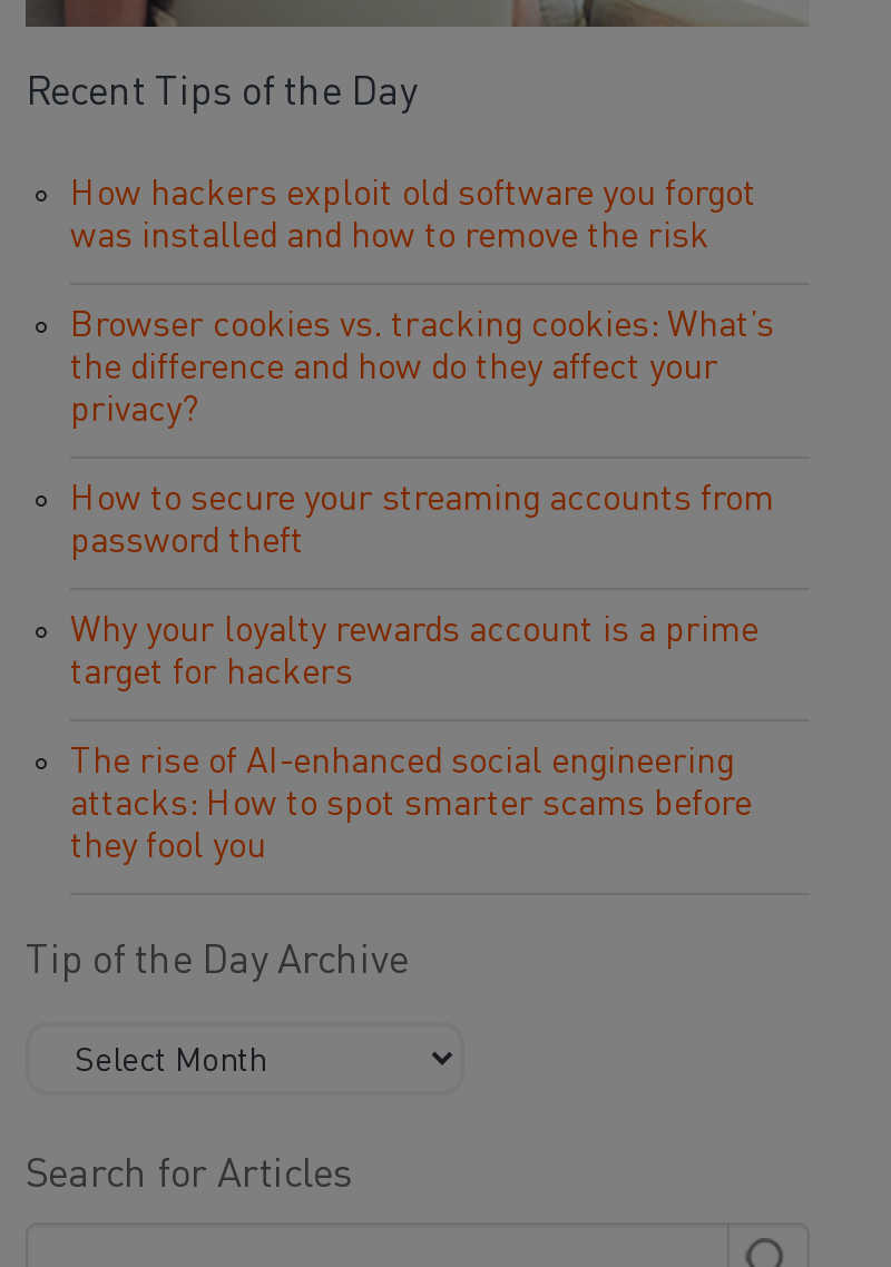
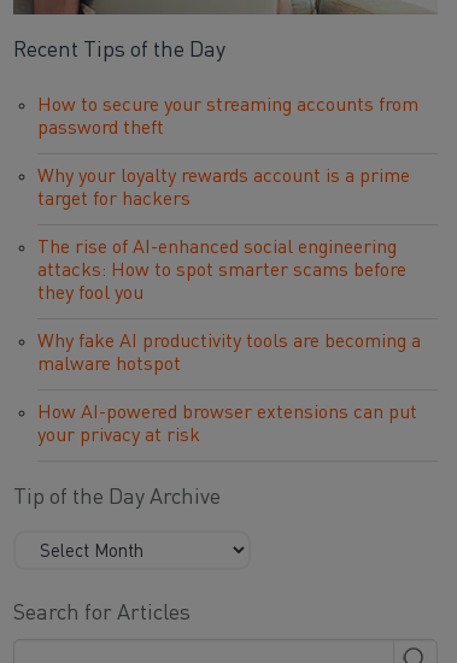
- How hackers exploit old software you forgot
- was installed and how to remove the risk
- Browser cookies vs. tracking cookies: What’s
- the difference and how do they affect your
- privacy?

moved up: How to secure your streaming accounts from | password theft | Why your loyalty rewards account is a prime | target for hackers | The rise of AI-enhanced social engineering | attacks: How to spot smarter scams before | they fool you

+ Why fake AI productivity tools are becoming a
+ malware hotspot
+ How AI-powered browser extensions can put
+ your privacy at risk
